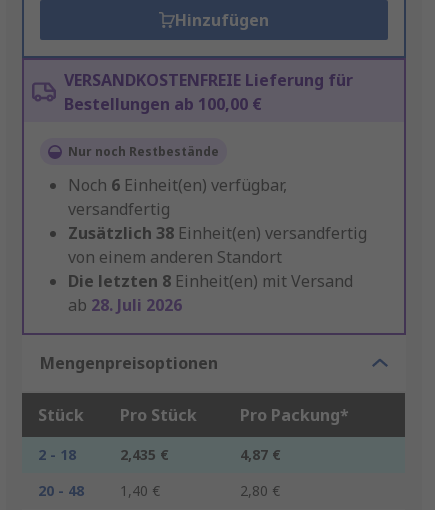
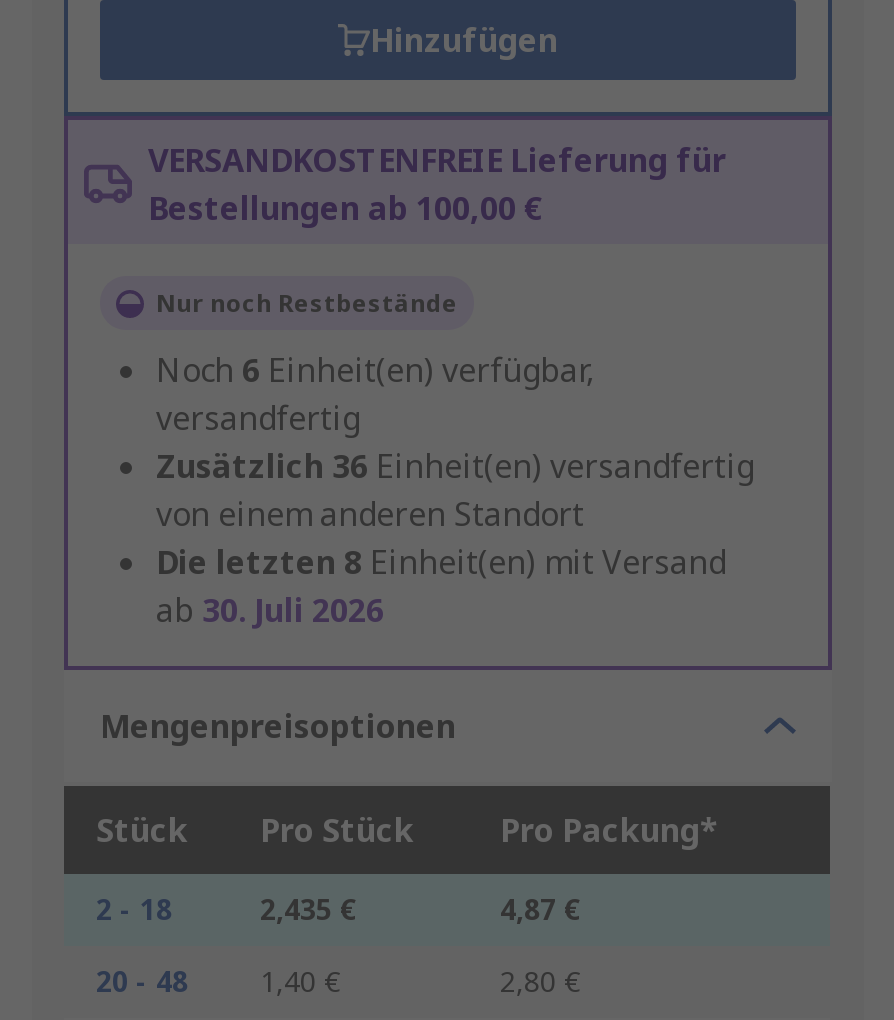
- Zusätzlich 38 Einheit(en) versandfertig
+ Zusätzlich 36 Einheit(en) versandfertig

- ab 28. Juli 2026
+ ab 30. Juli 2026
